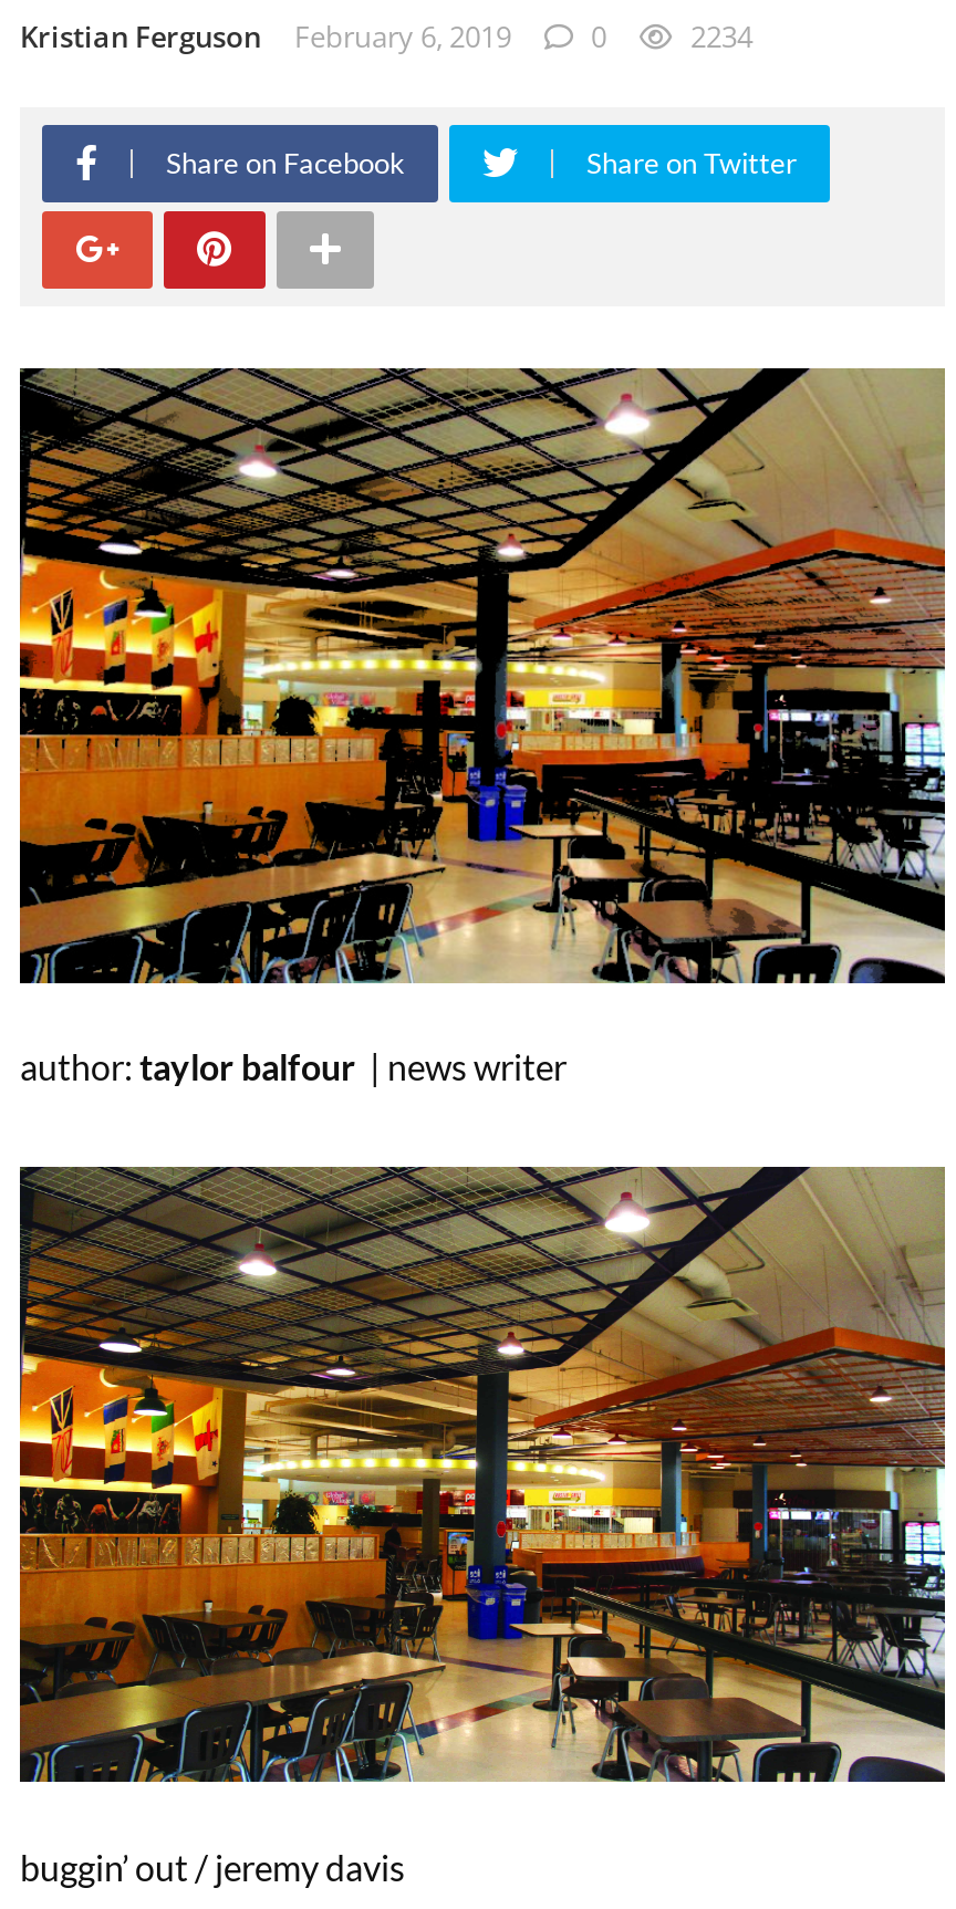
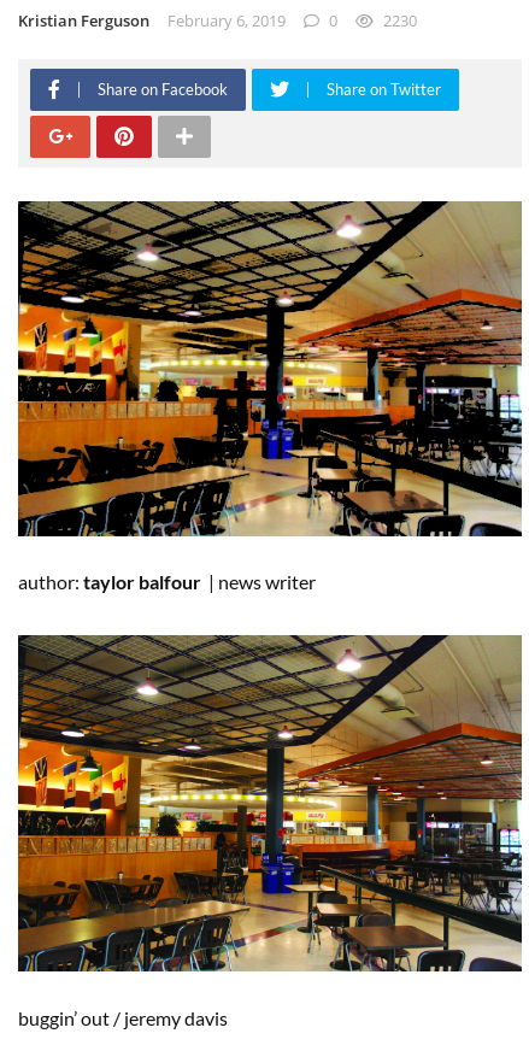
- 2234
+ 2230
